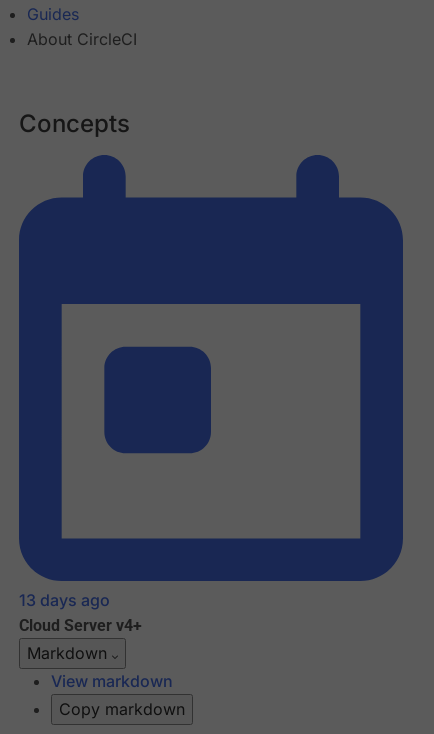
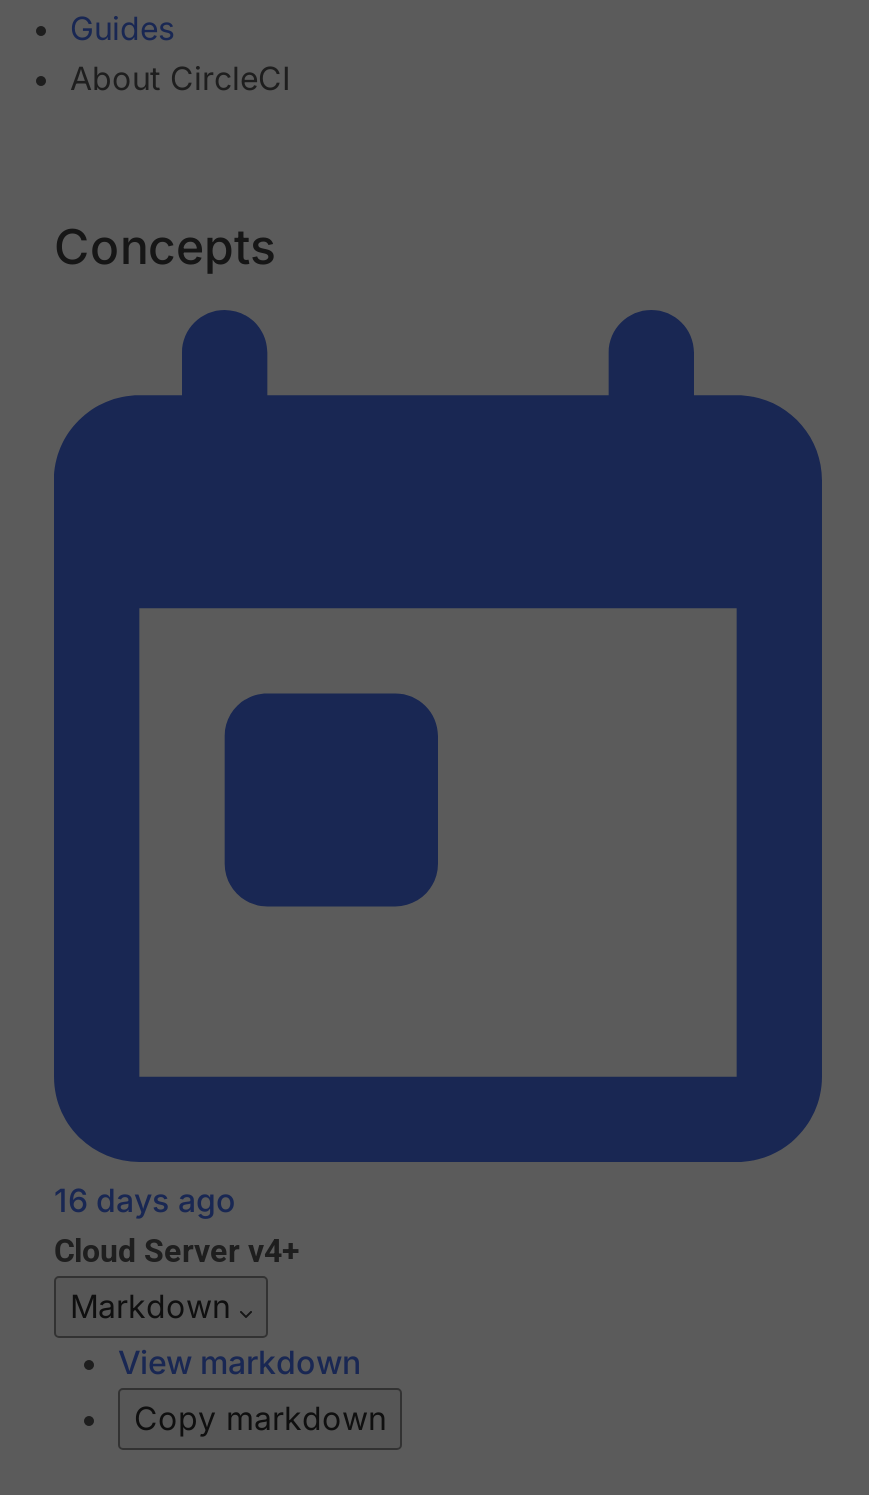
- 13 days ago
+ 16 days ago
